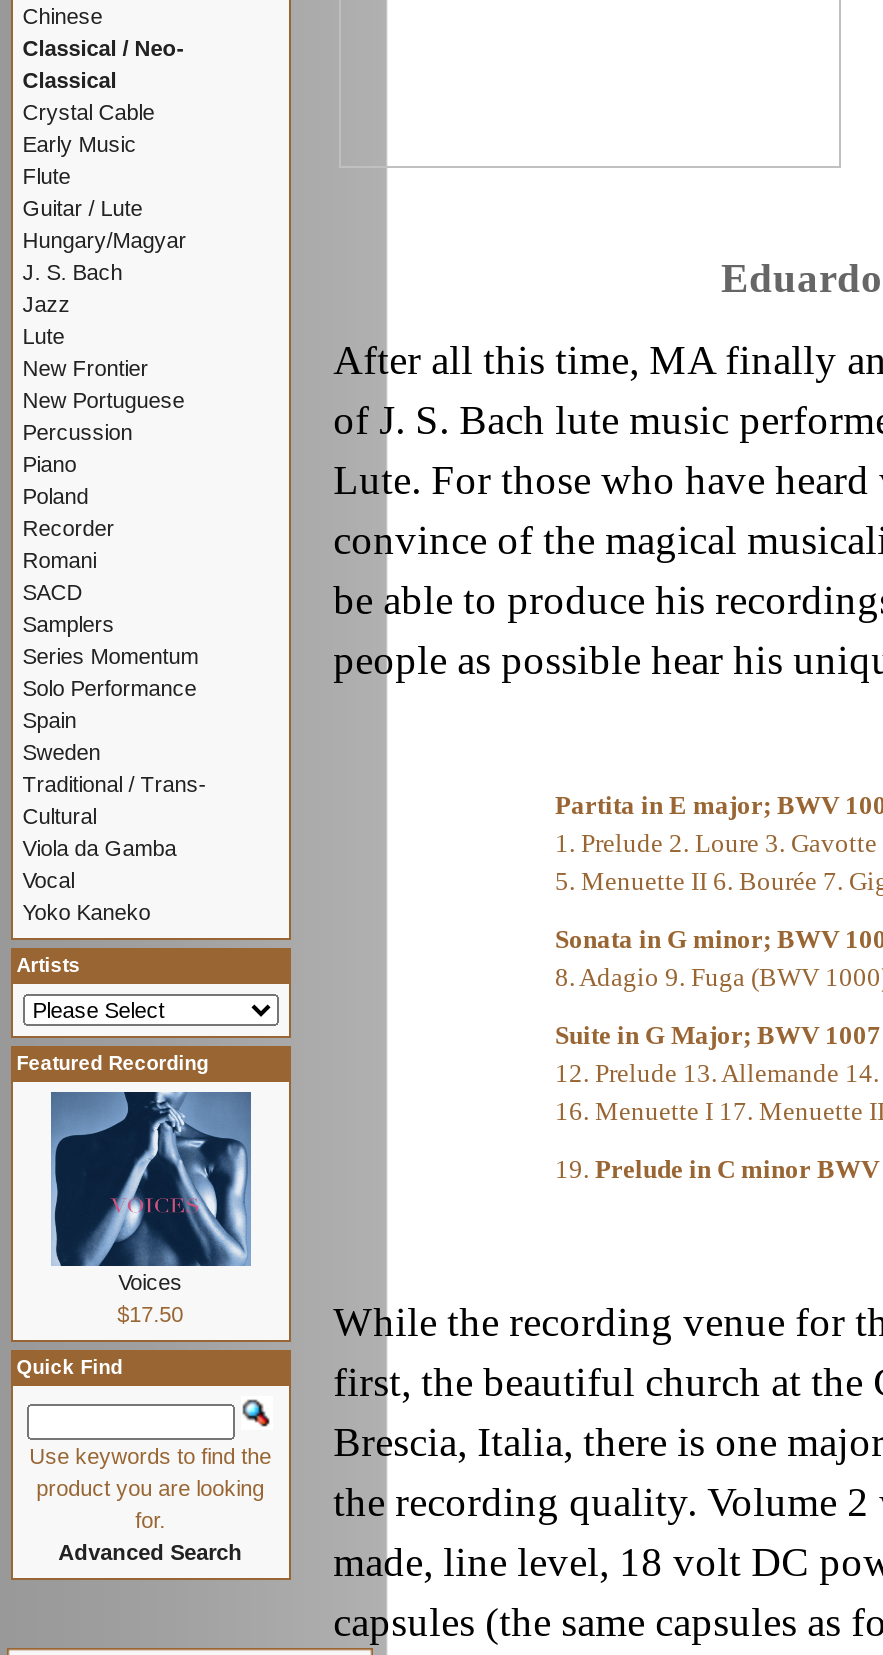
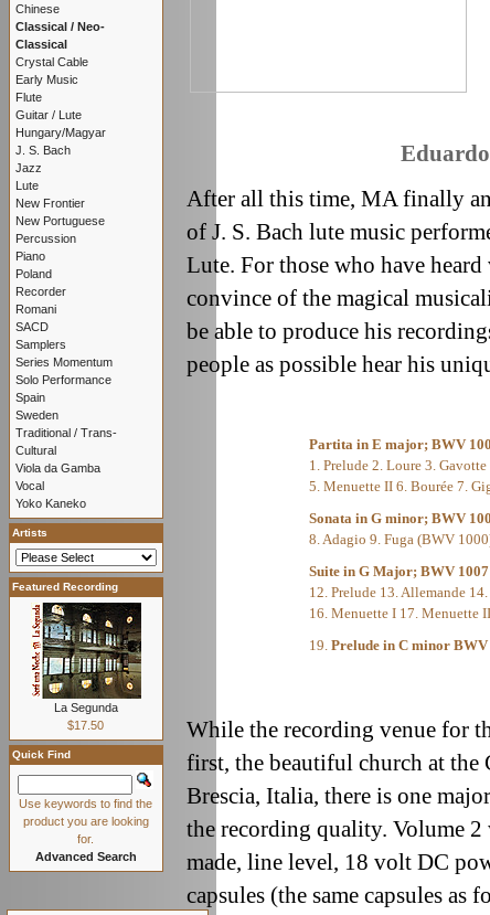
- [image]
- Voices
+ [image]
+ La Segunda
